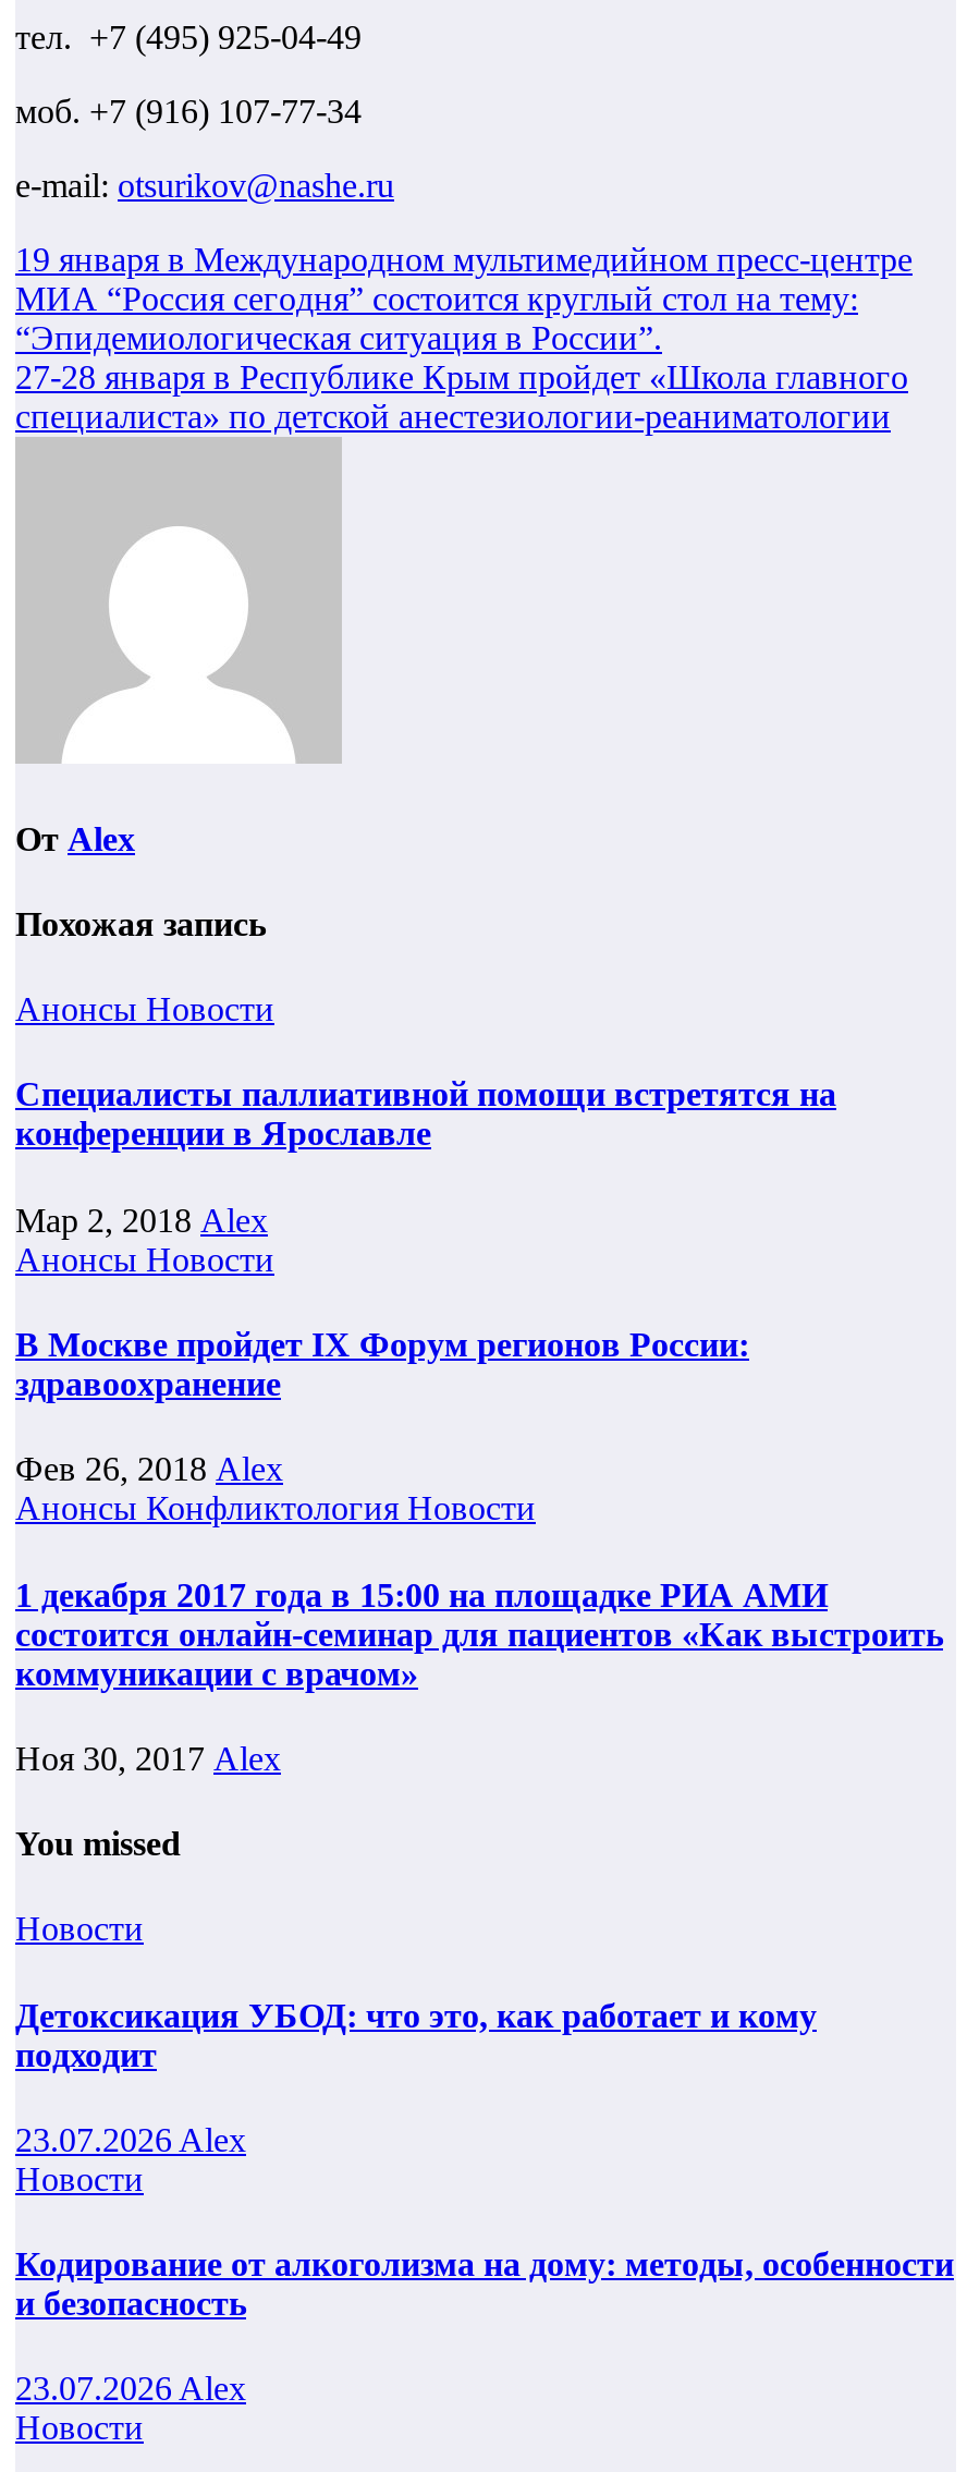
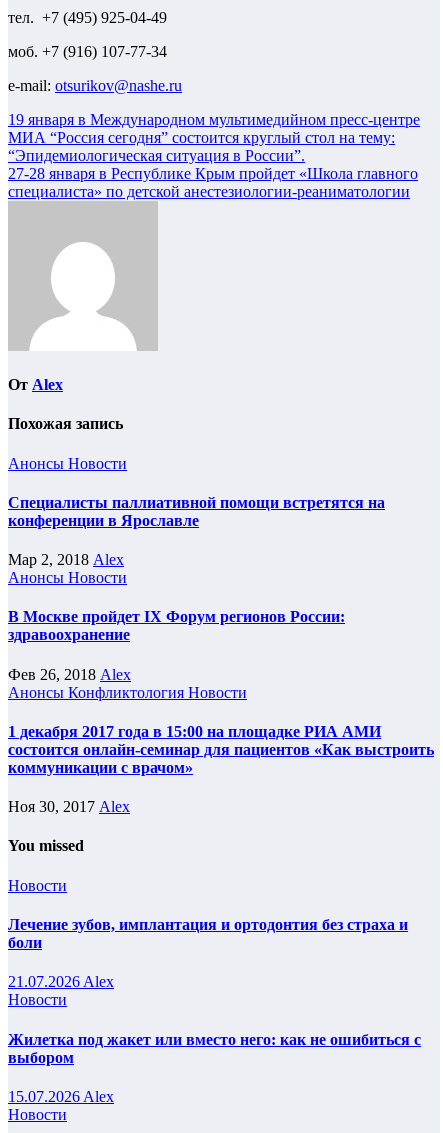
- Детоксикация УБОД: что это, как работает и кому
- подходит
+ Лечение зубов, имплантация и ортодонтия без страха и
+ боли

- 23.07.2026 Alex
+ 21.07.2026 Alex

- Кодирование от алкоголизма на дому: методы, особенности
- и безопасность
+ Жилетка под жакет или вместо него: как не ошибиться с
+ выбором

- 23.07.2026 Alex
+ 15.07.2026 Alex
